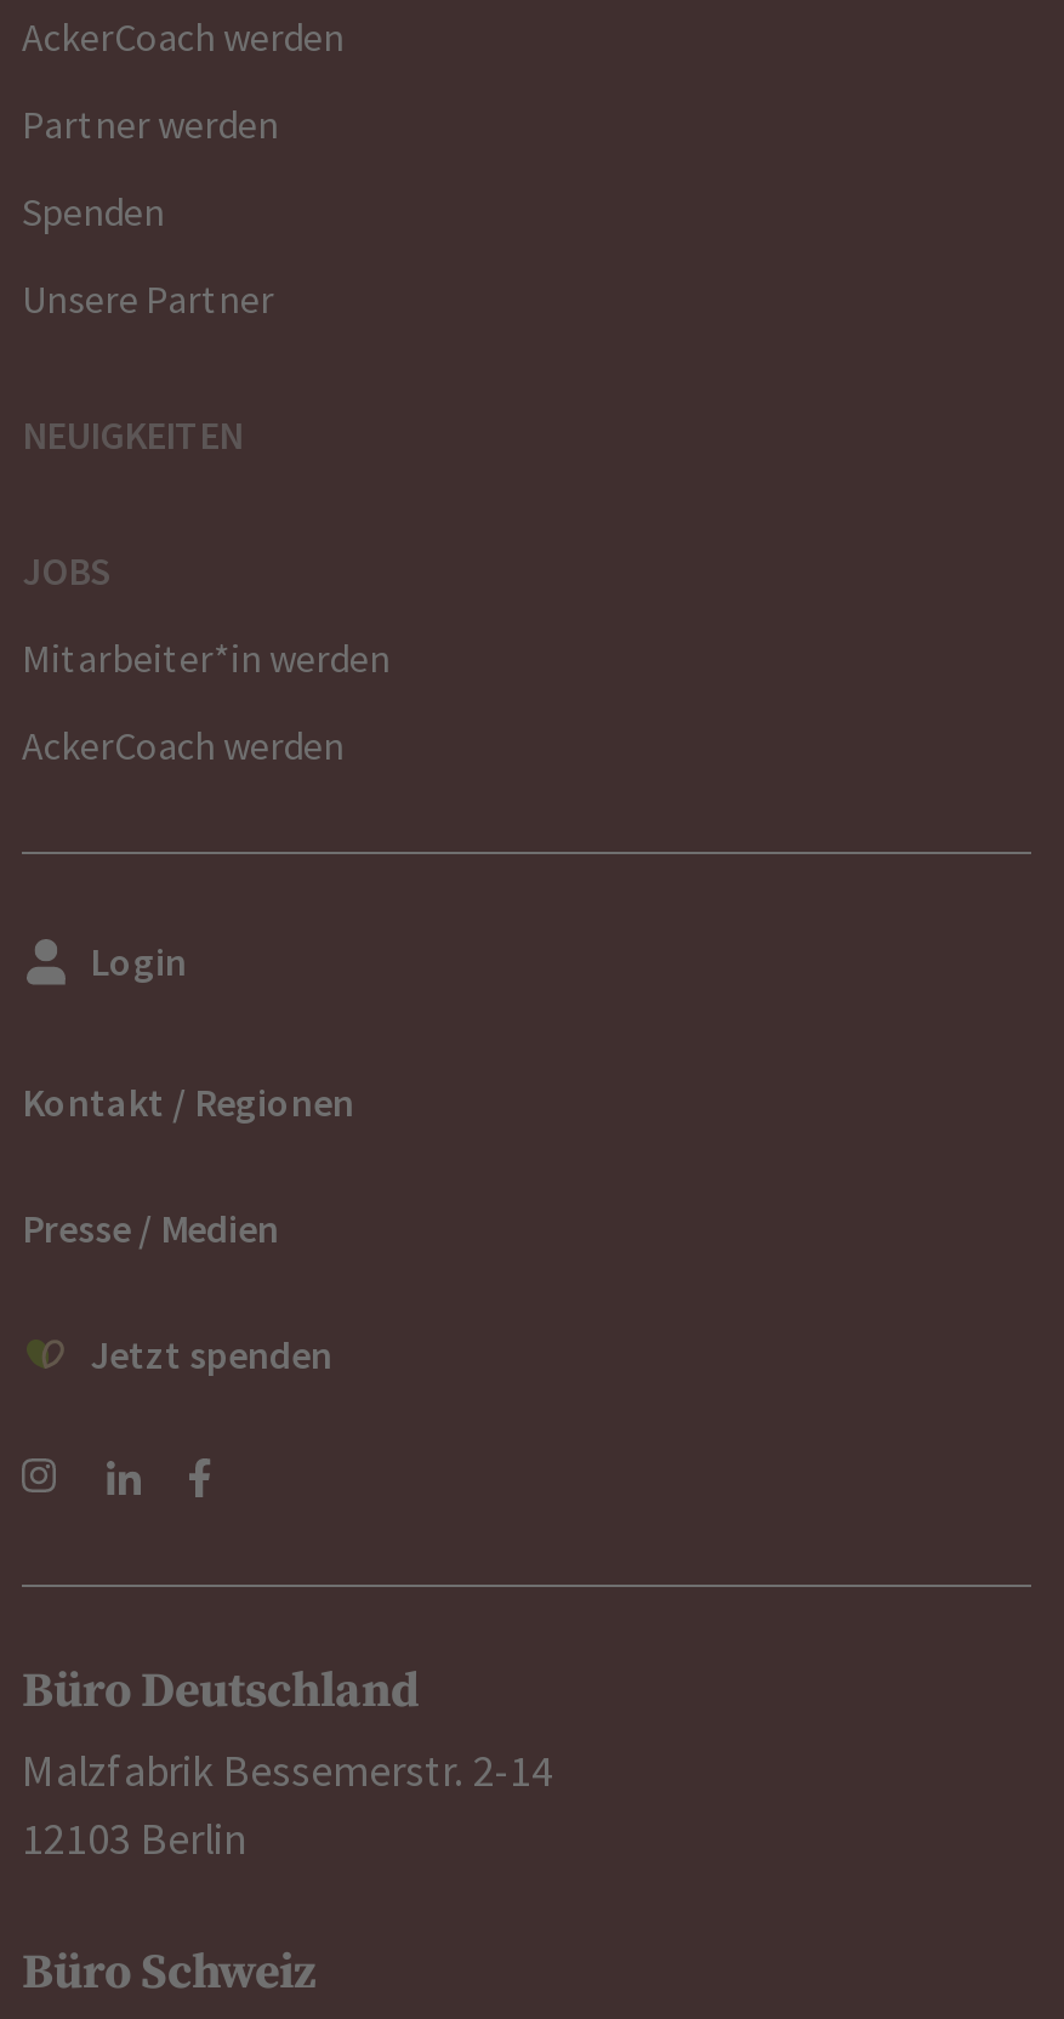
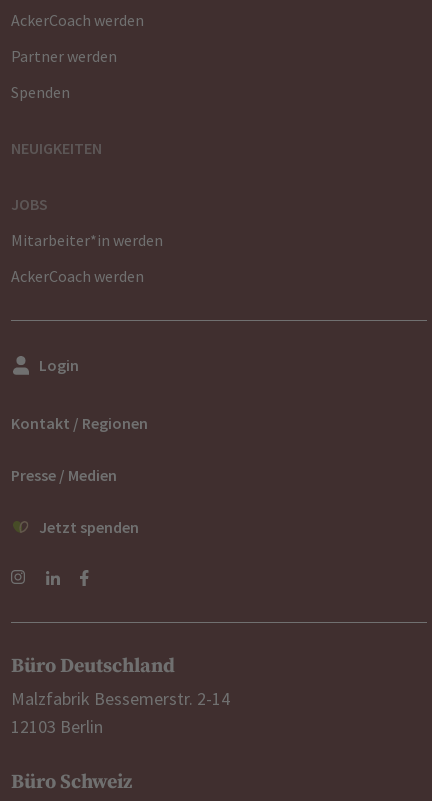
- Unsere Partner
